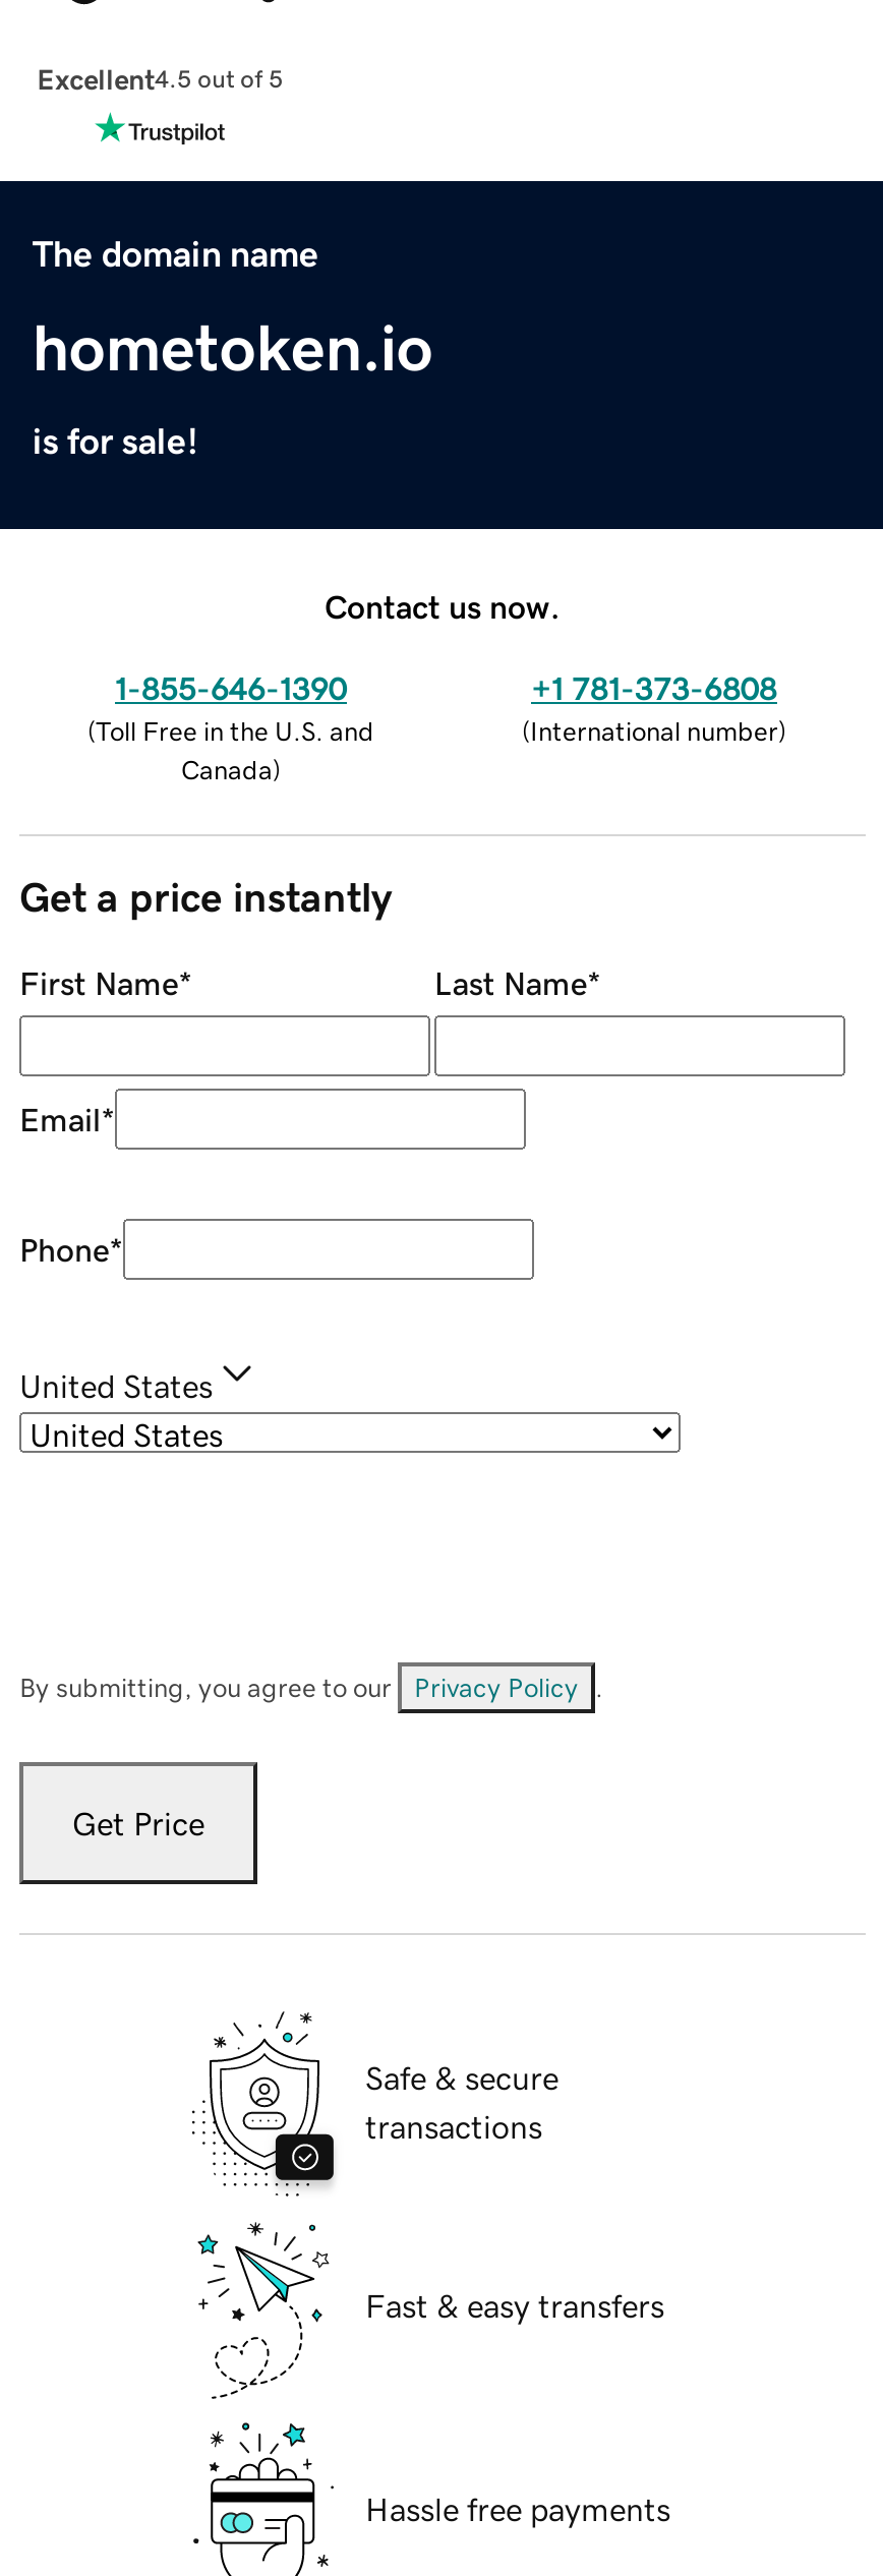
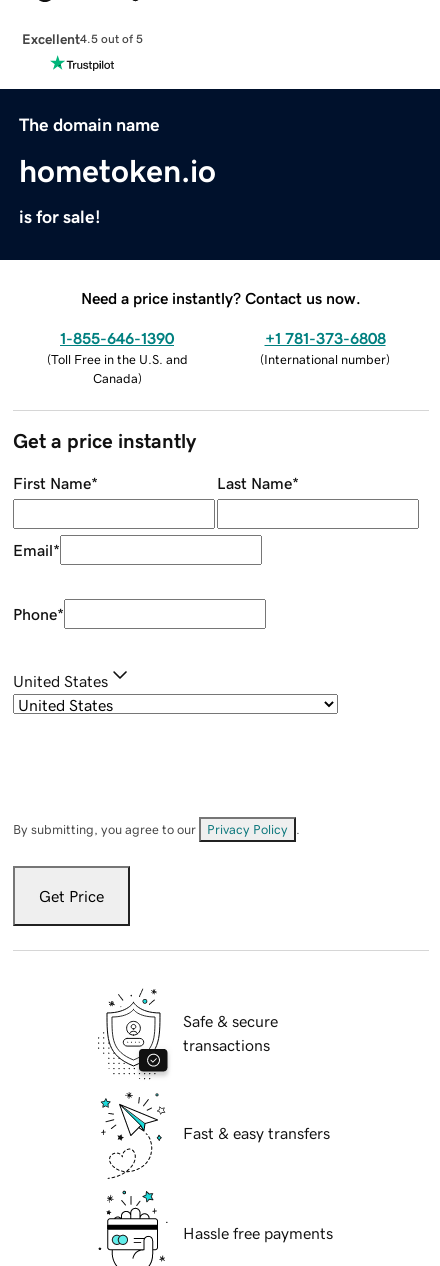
- Contact us now.
+ Need a price instantly? Contact us now.
